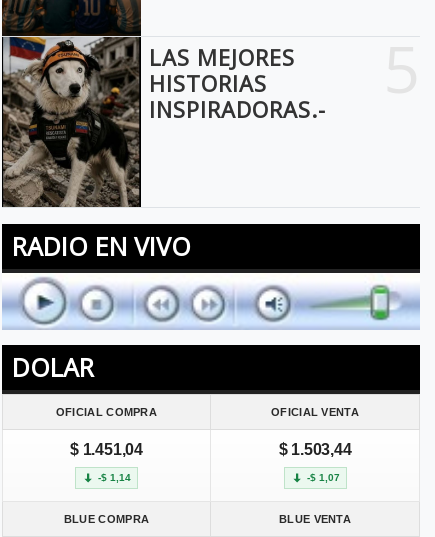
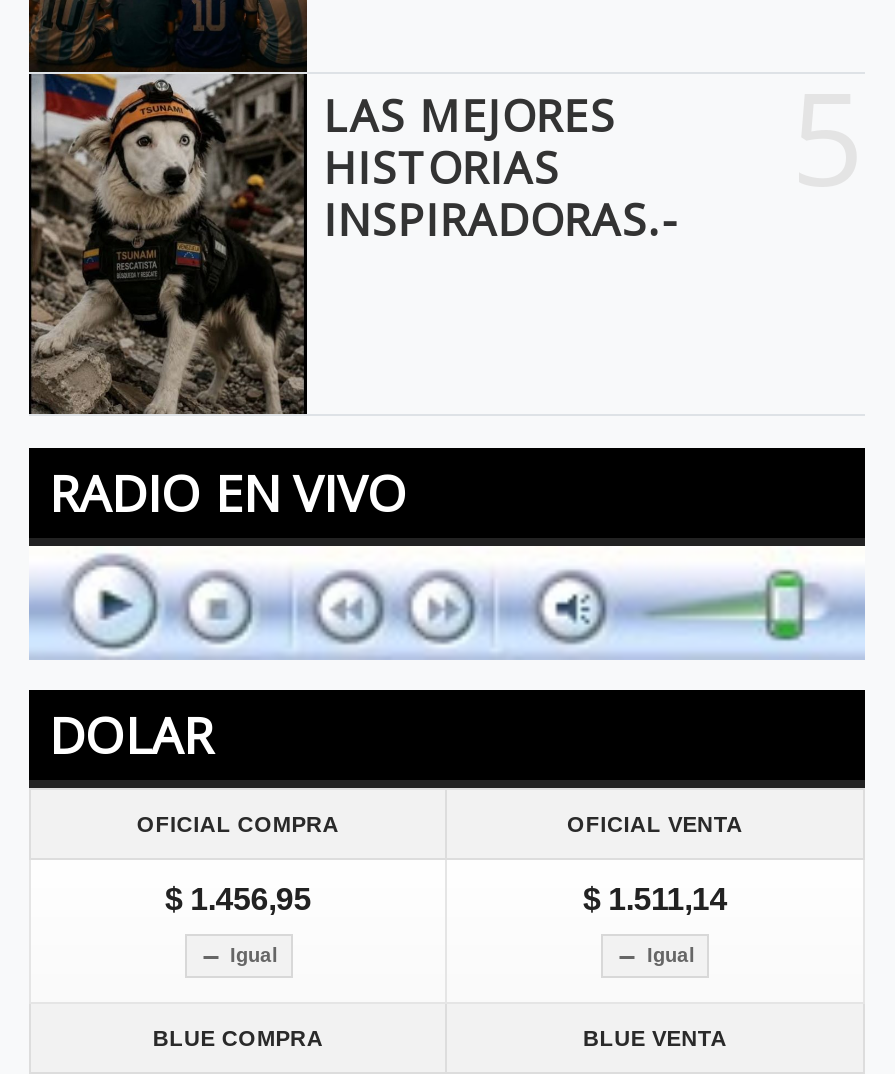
- $ 1.451,04
+ $ 1.456,95

- $ 1.503,44
+ $ 1.511,14

- -$ 1,14
+ Igual

- -$ 1,07
+ Igual
